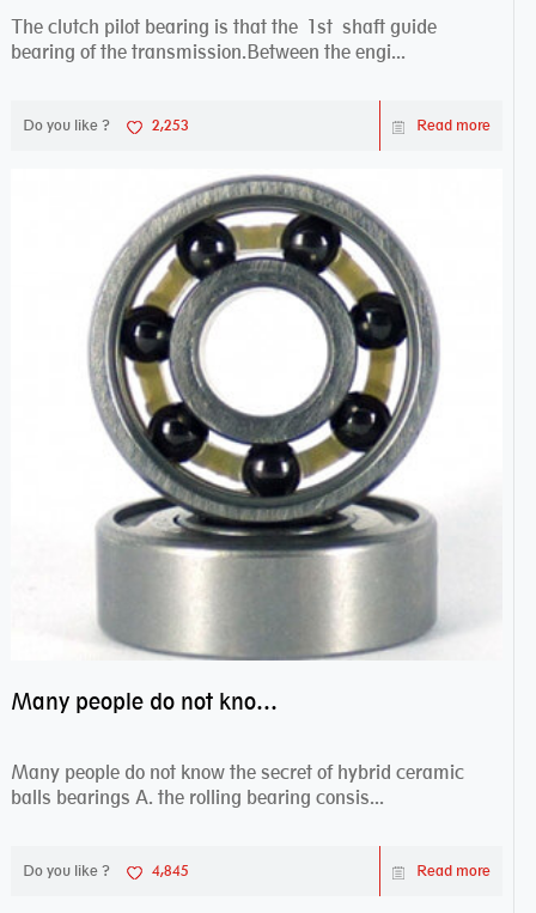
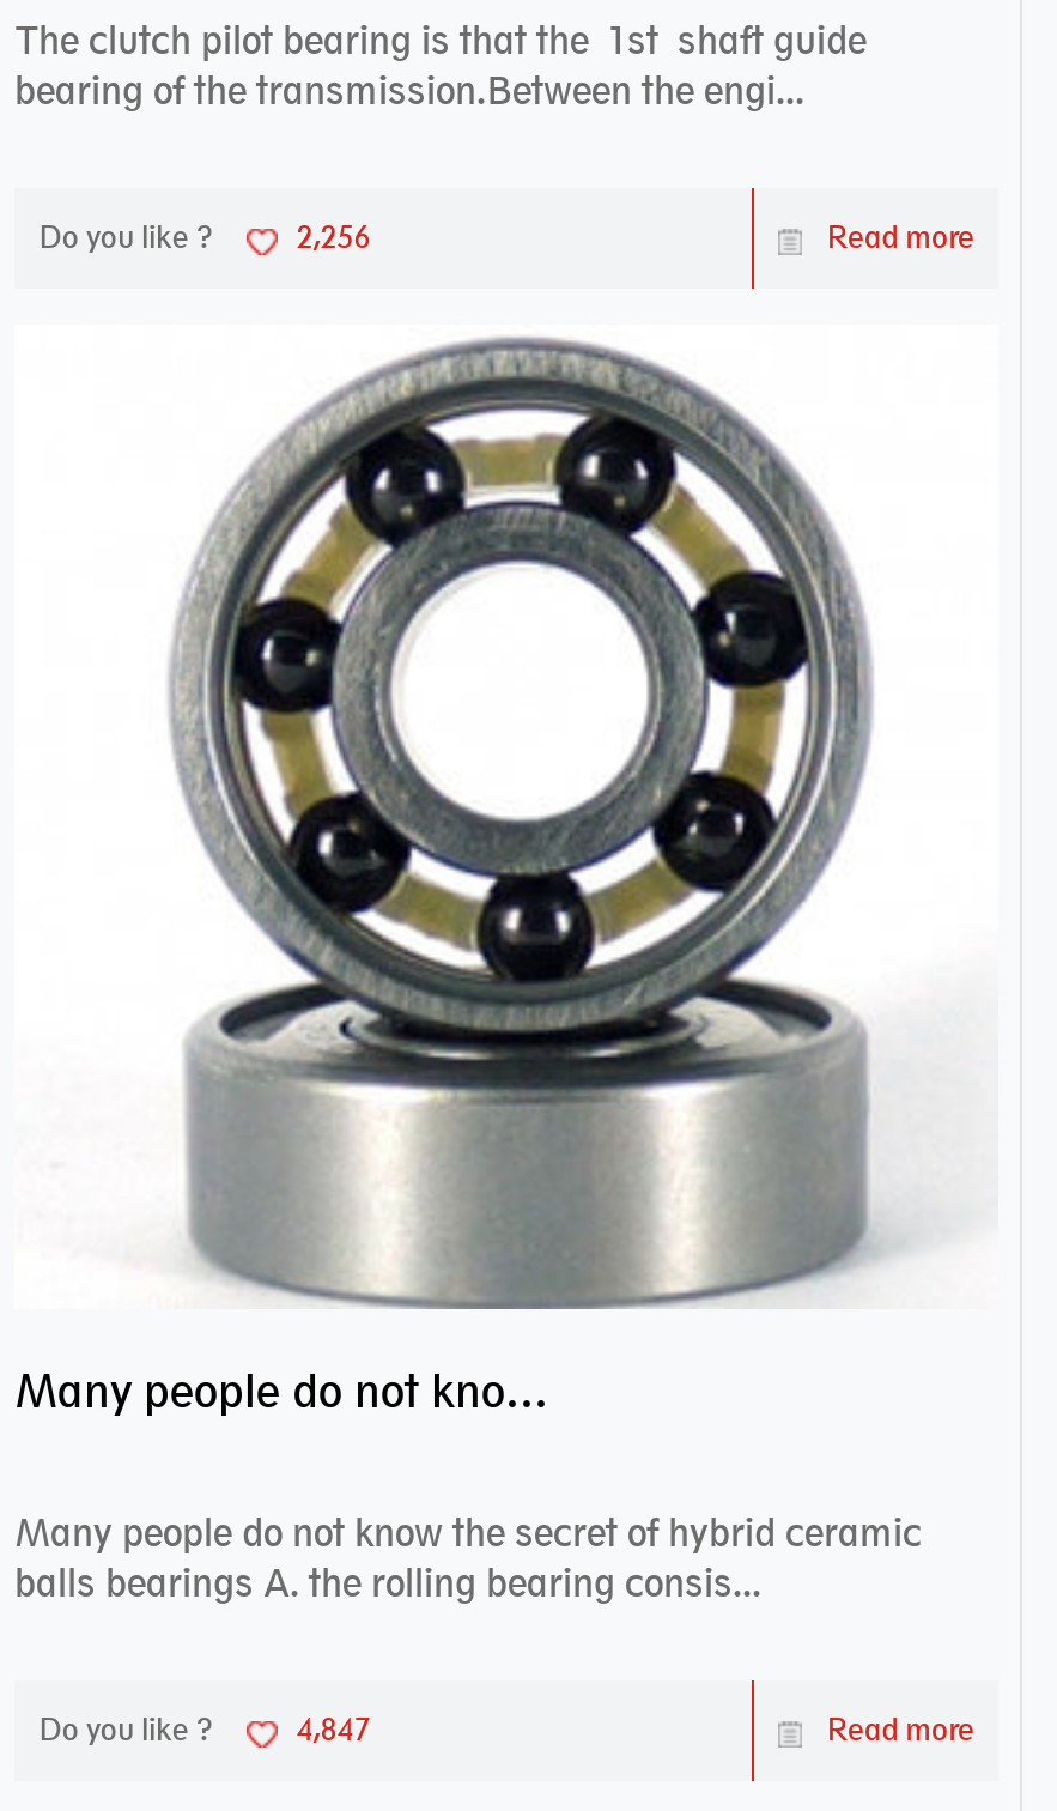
- 2,253
+ 2,256

- 4,845
+ 4,847
